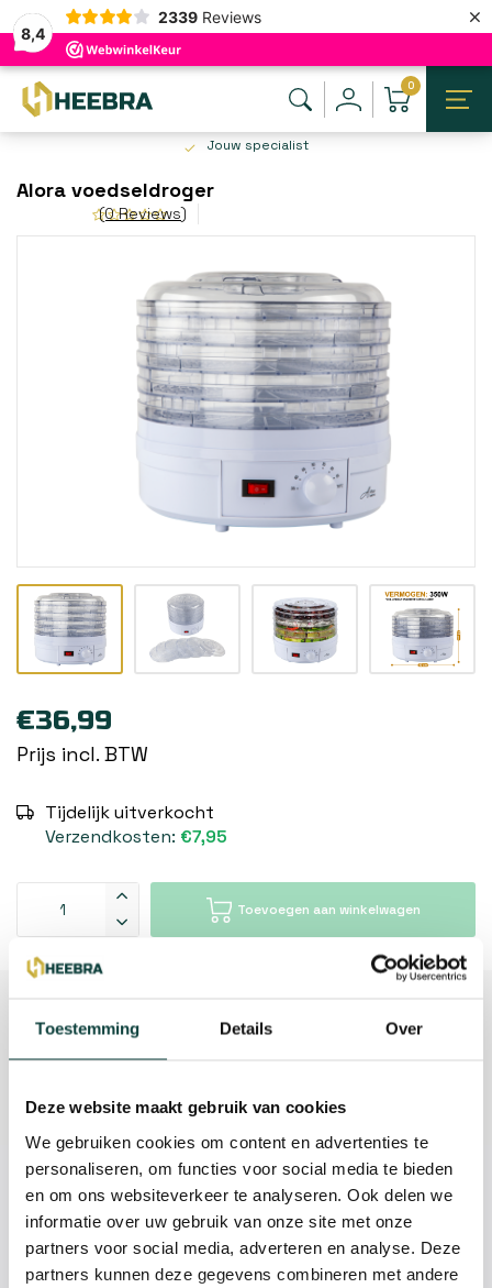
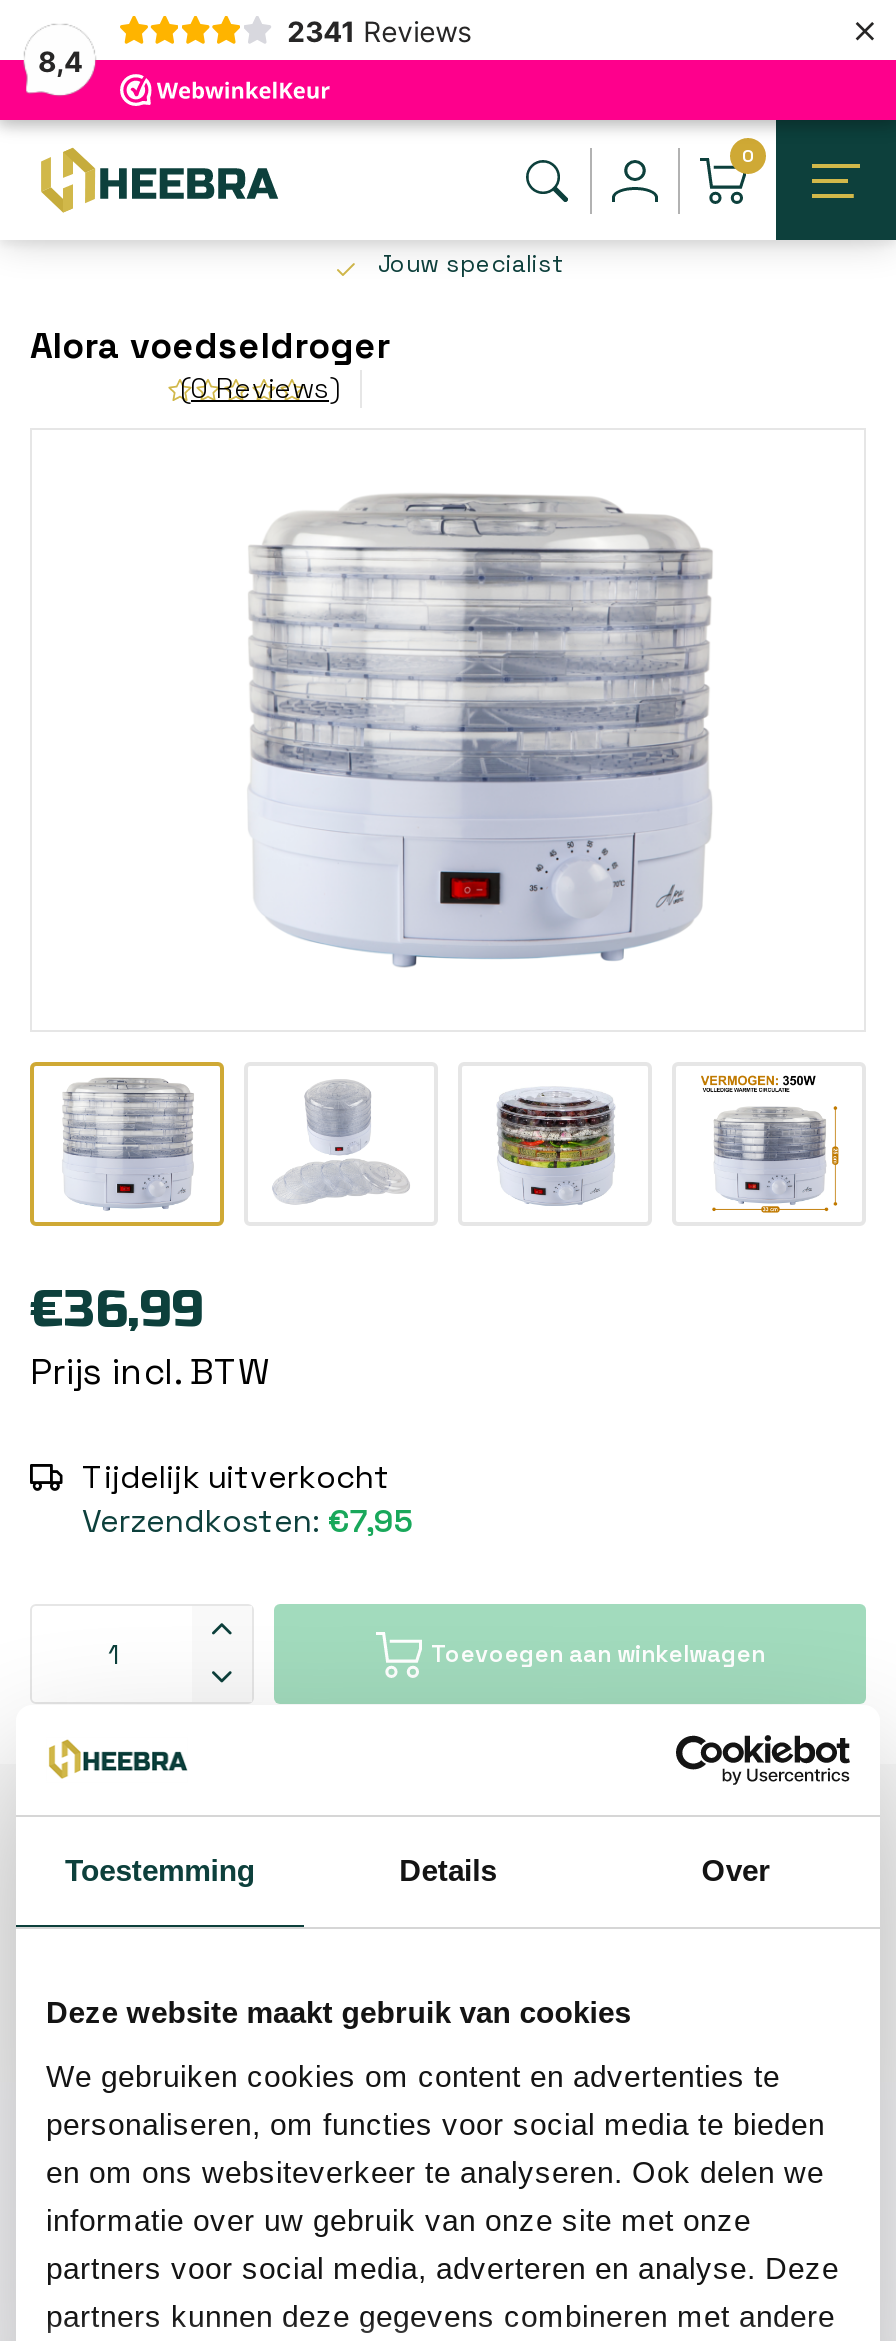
- 2339 Reviews
+ 2341 Reviews
